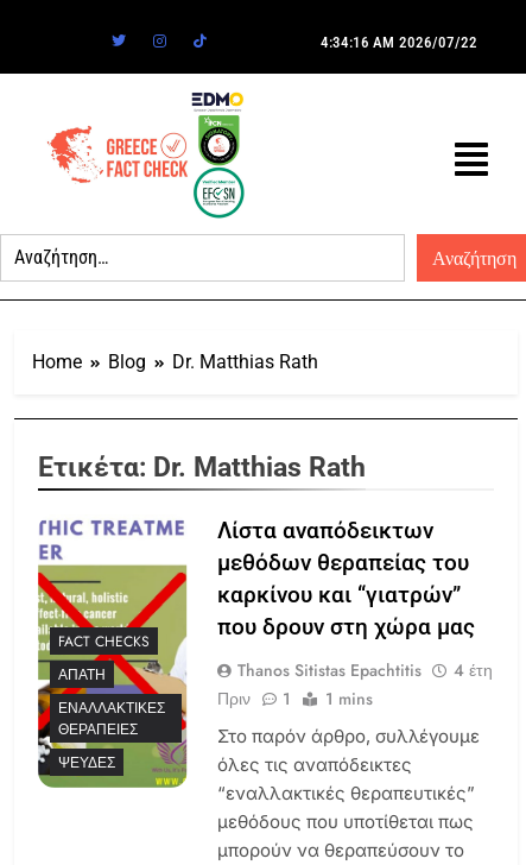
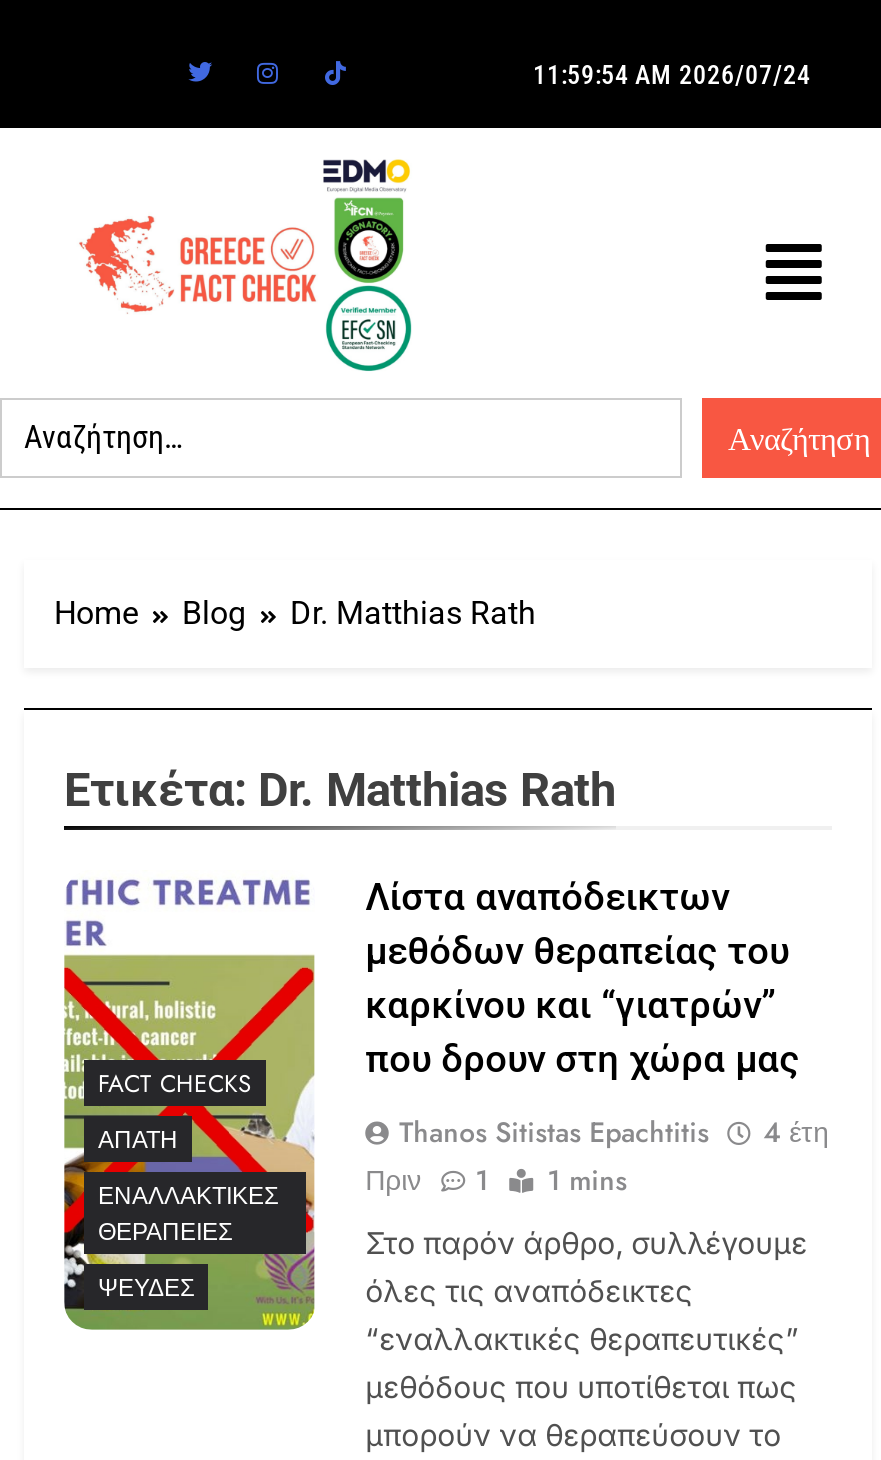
- 4:34:16 AM 2026/07/22
+ 11:59:54 AM 2026/07/24
